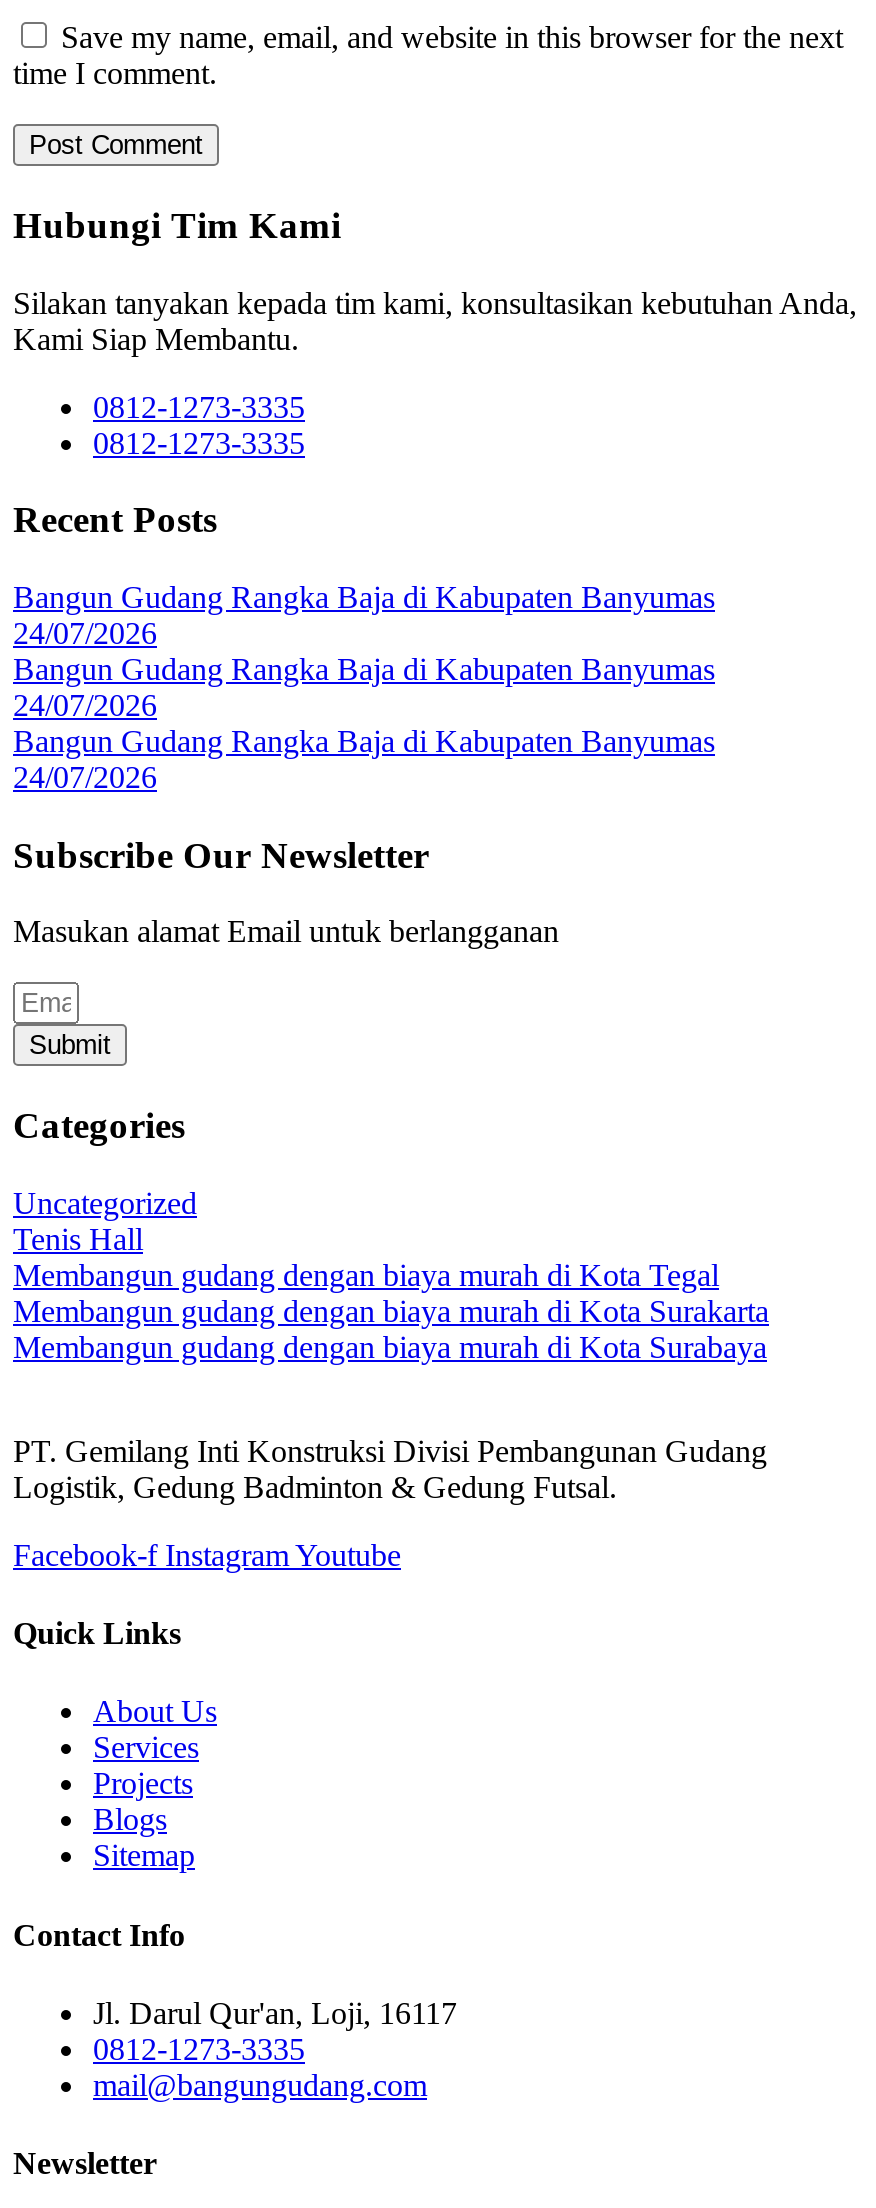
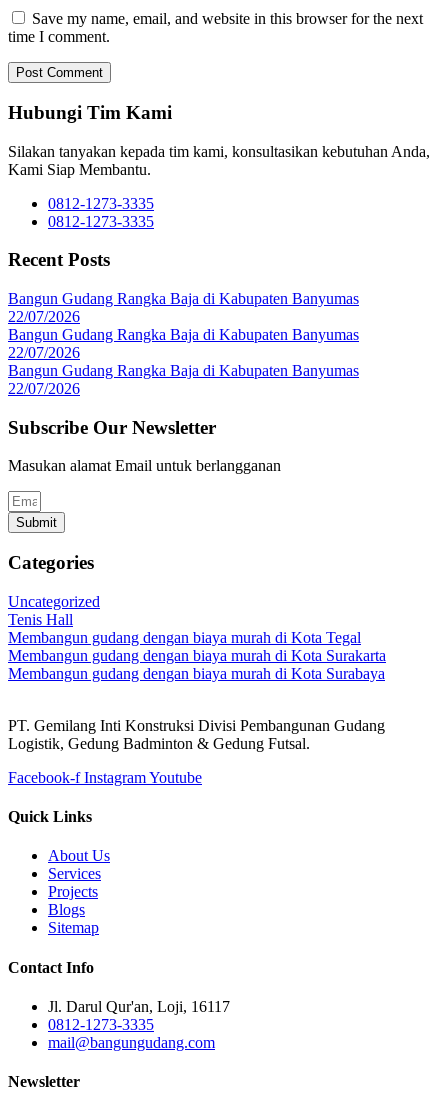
- 24/07/2026
+ 22/07/2026

- 24/07/2026
+ 22/07/2026

- 24/07/2026
+ 22/07/2026
